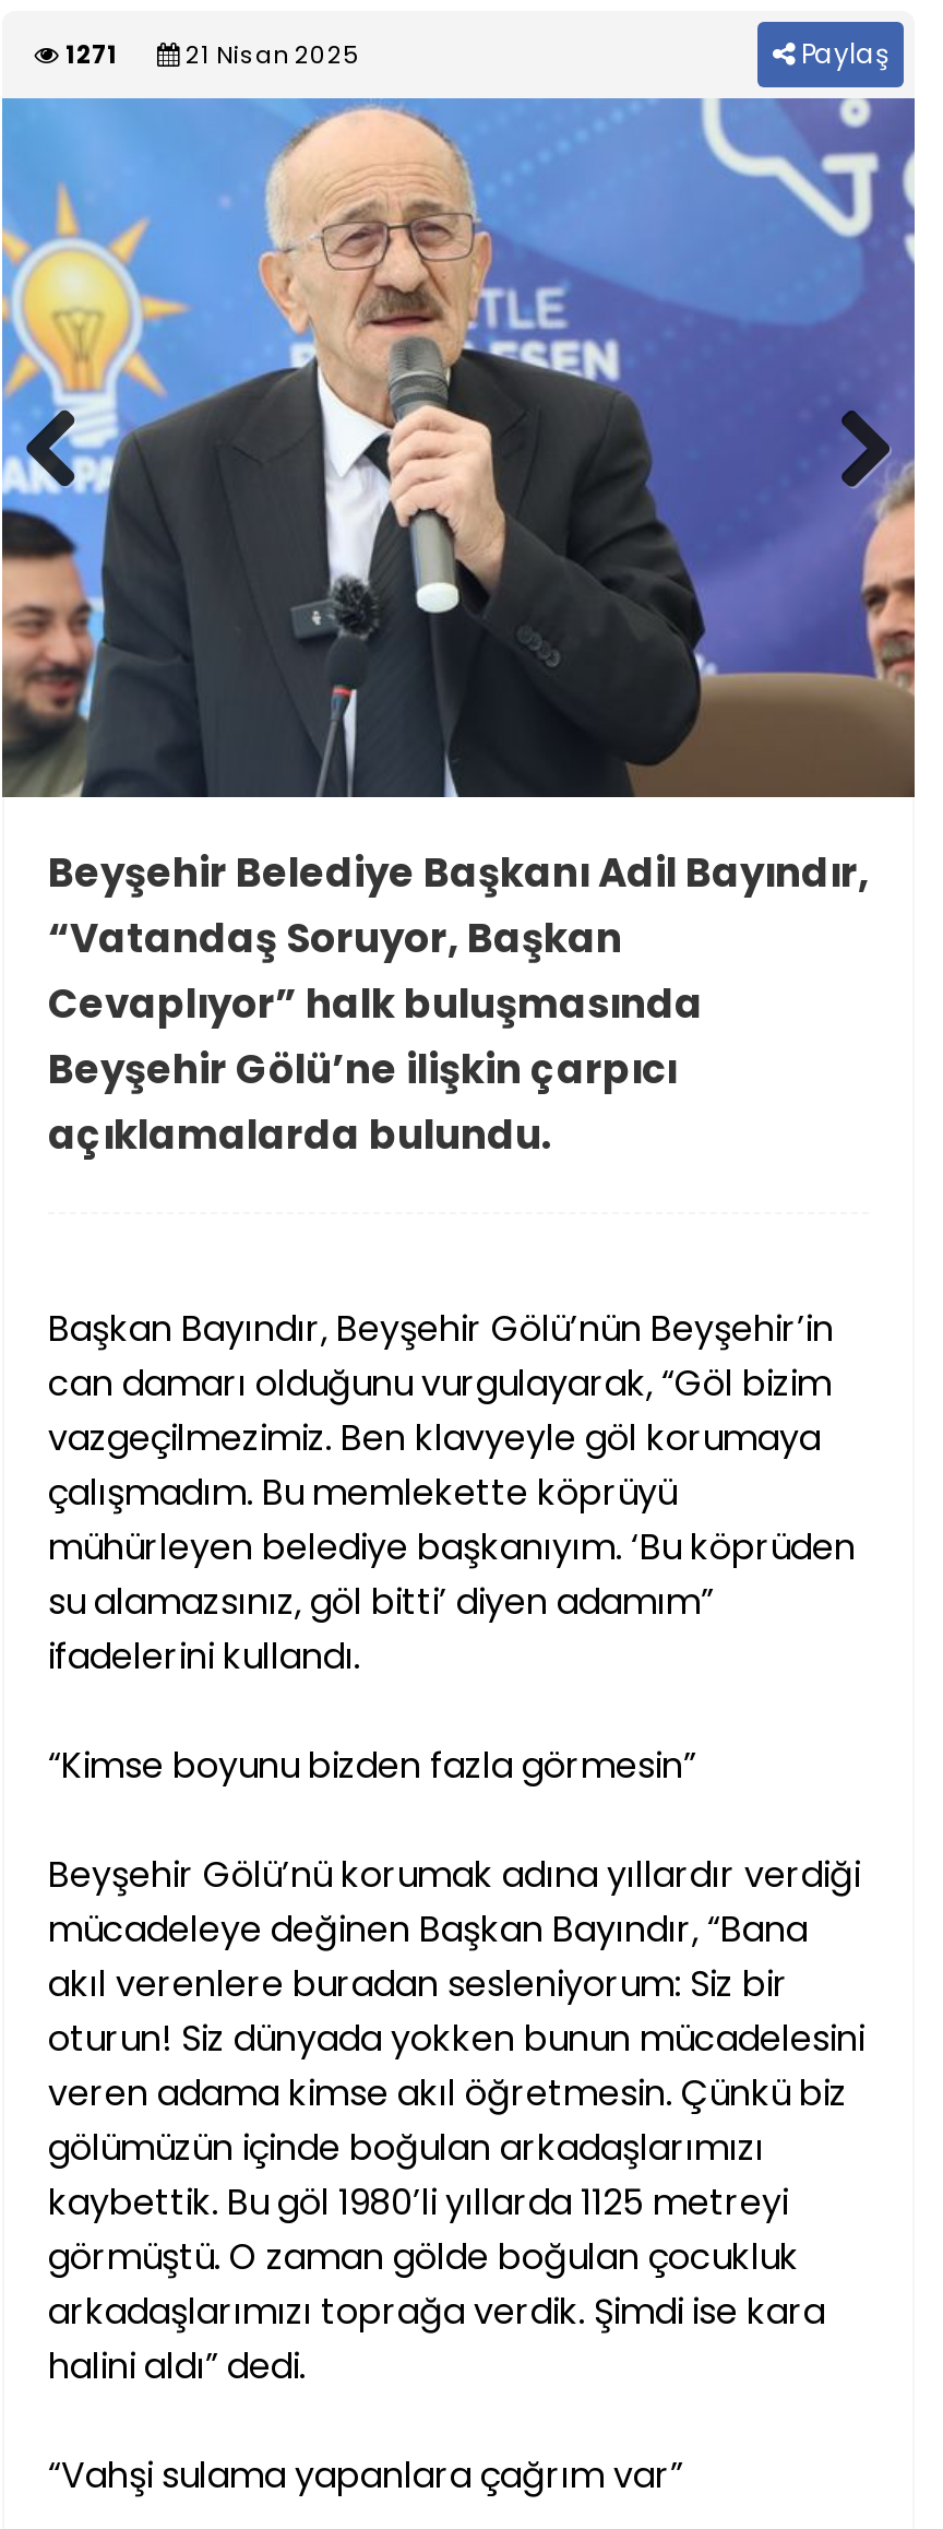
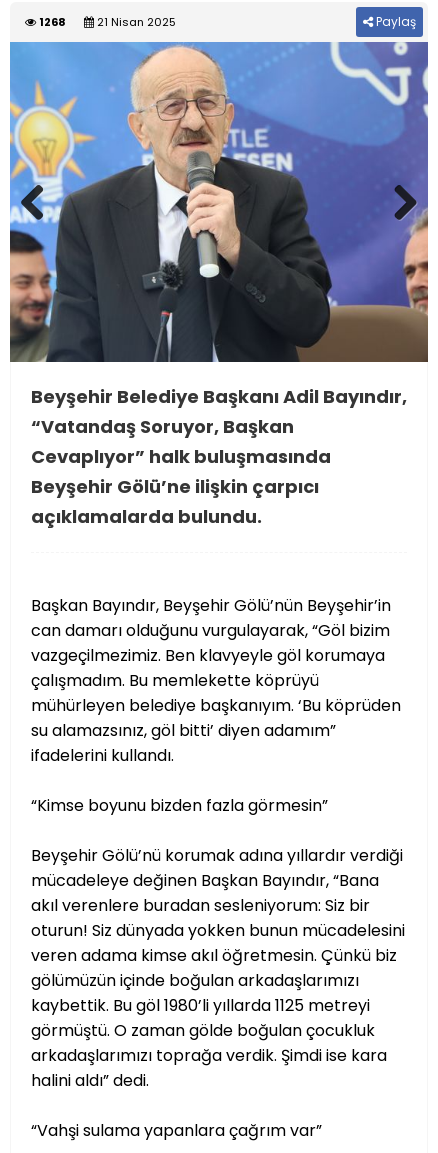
- 1271 21 Nisan 2025
+ 1268 21 Nisan 2025
